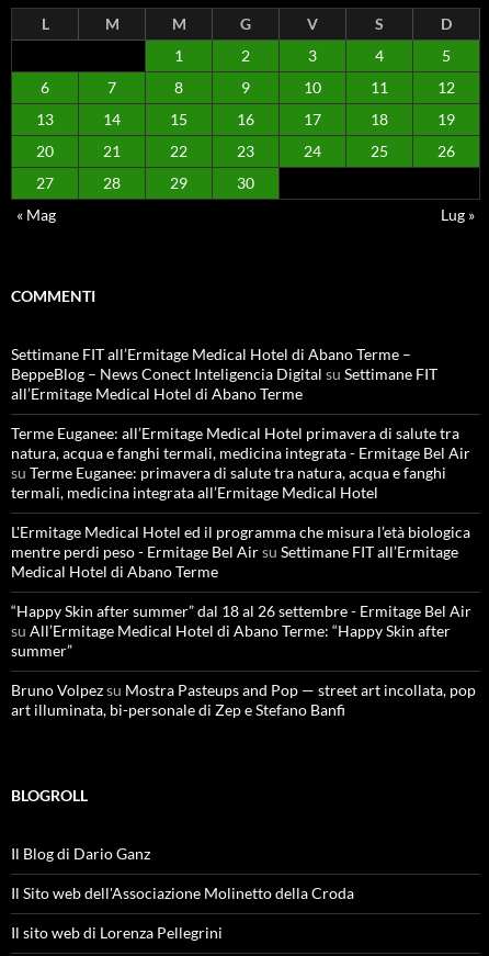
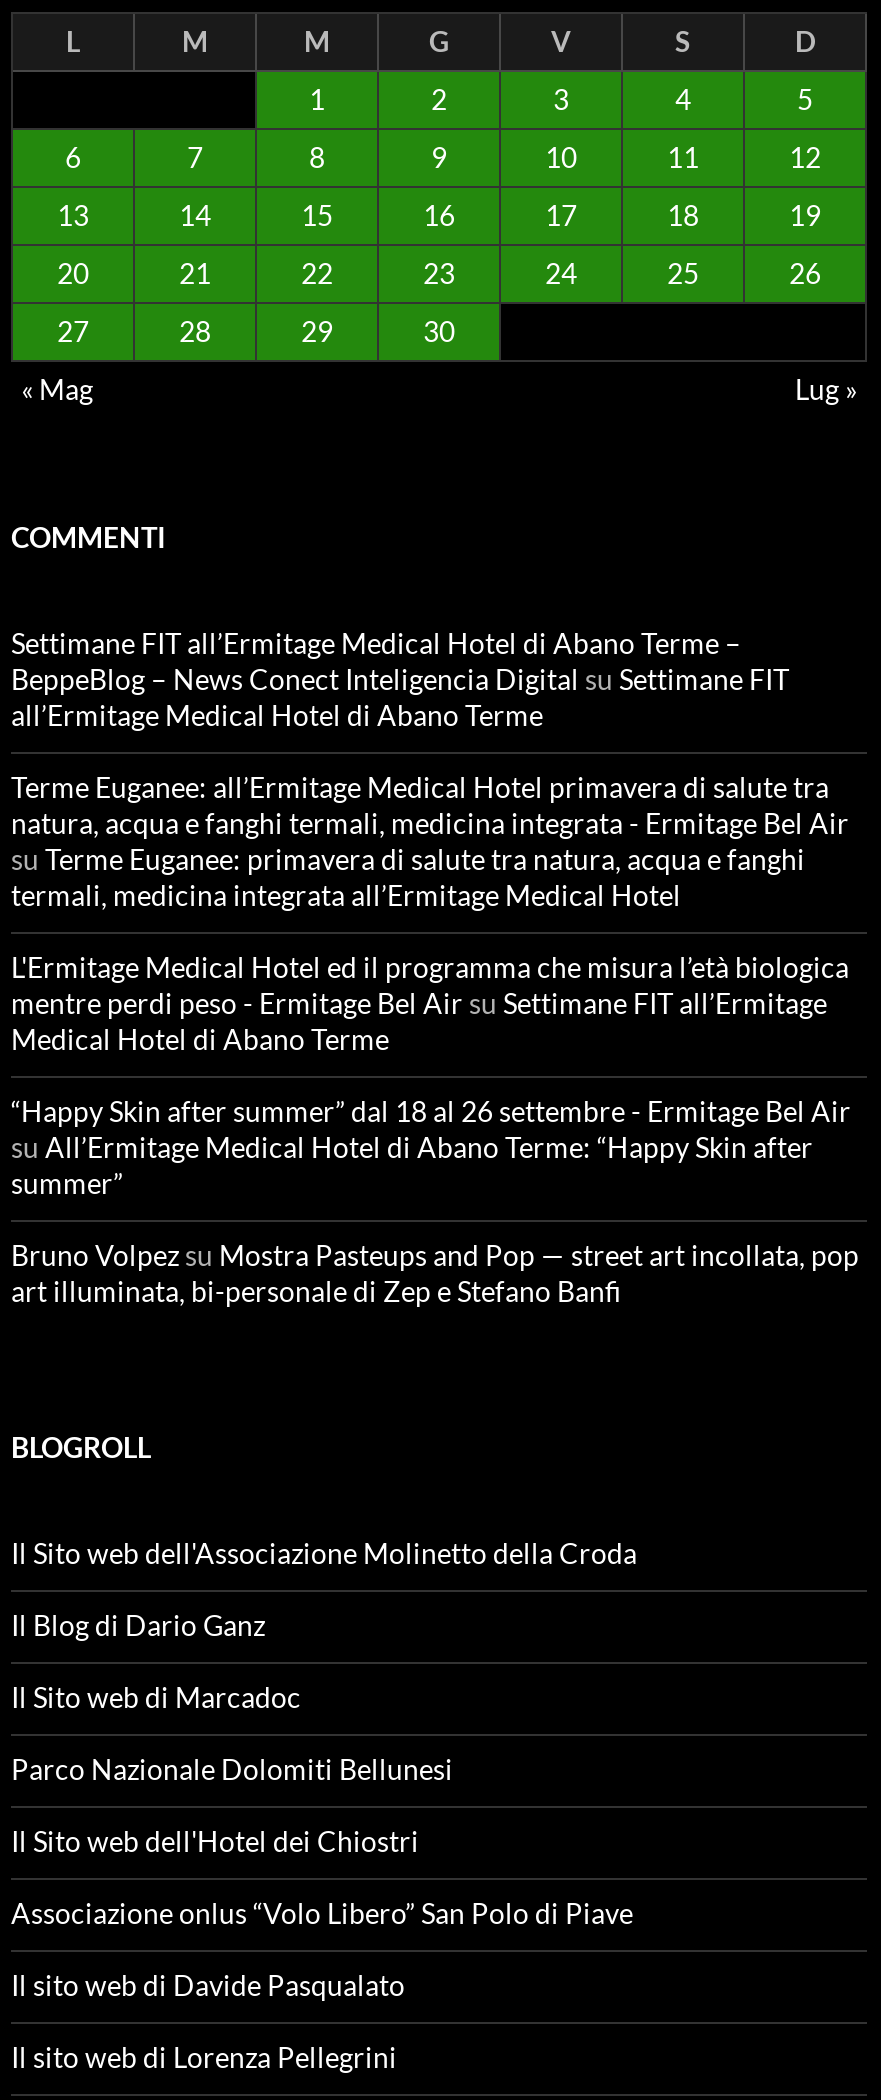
+ Il Sito web di Marcadoc
+ Parco Nazionale Dolomiti Bellunesi
+ Il Sito web dell'Hotel dei Chiostri
+ Associazione onlus “Volo Libero” San Polo di Piave
+ Il sito web di Davide Pasqualato

moved up: Il Sito web dell'Associazione Molinetto della Croda
